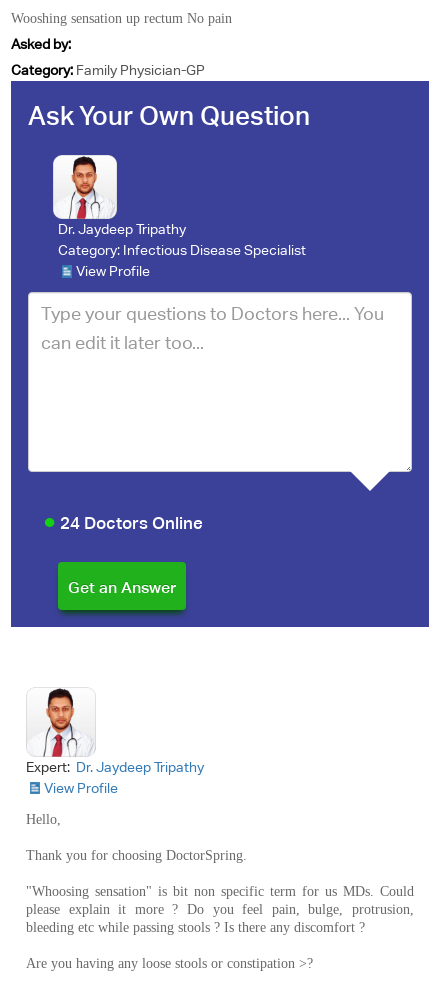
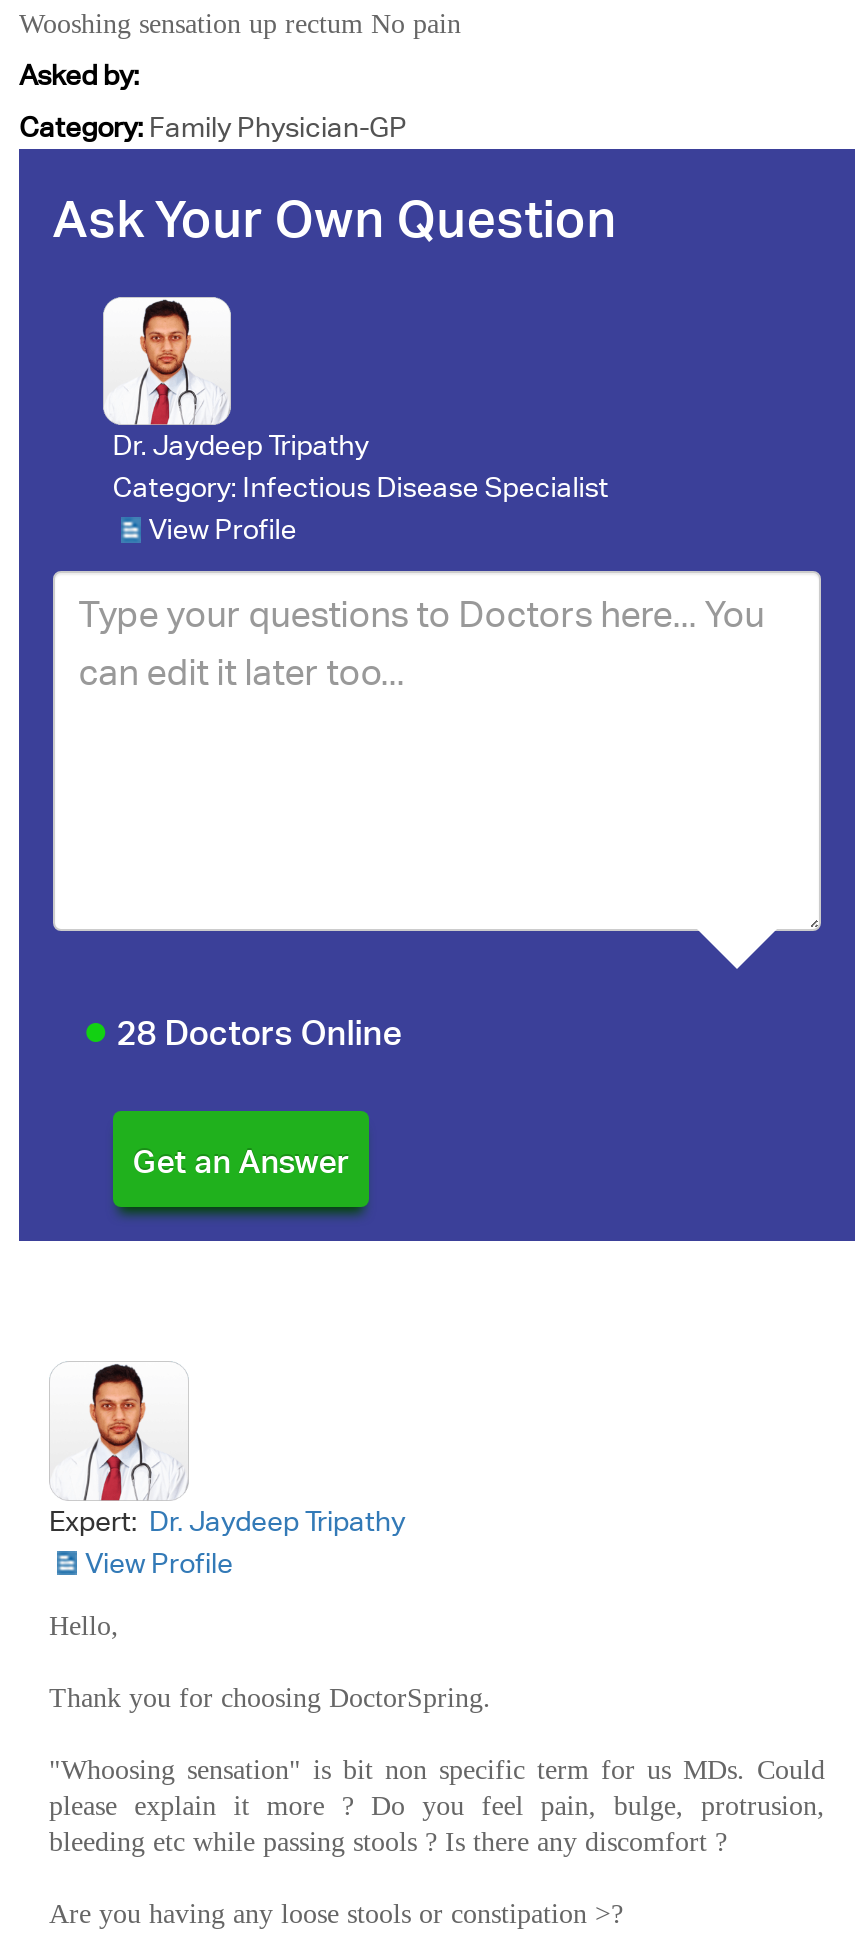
- 24 Doctors Online
+ 28 Doctors Online
